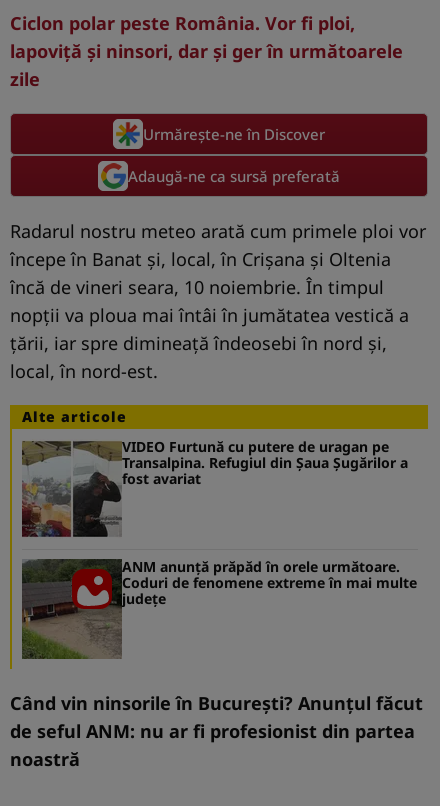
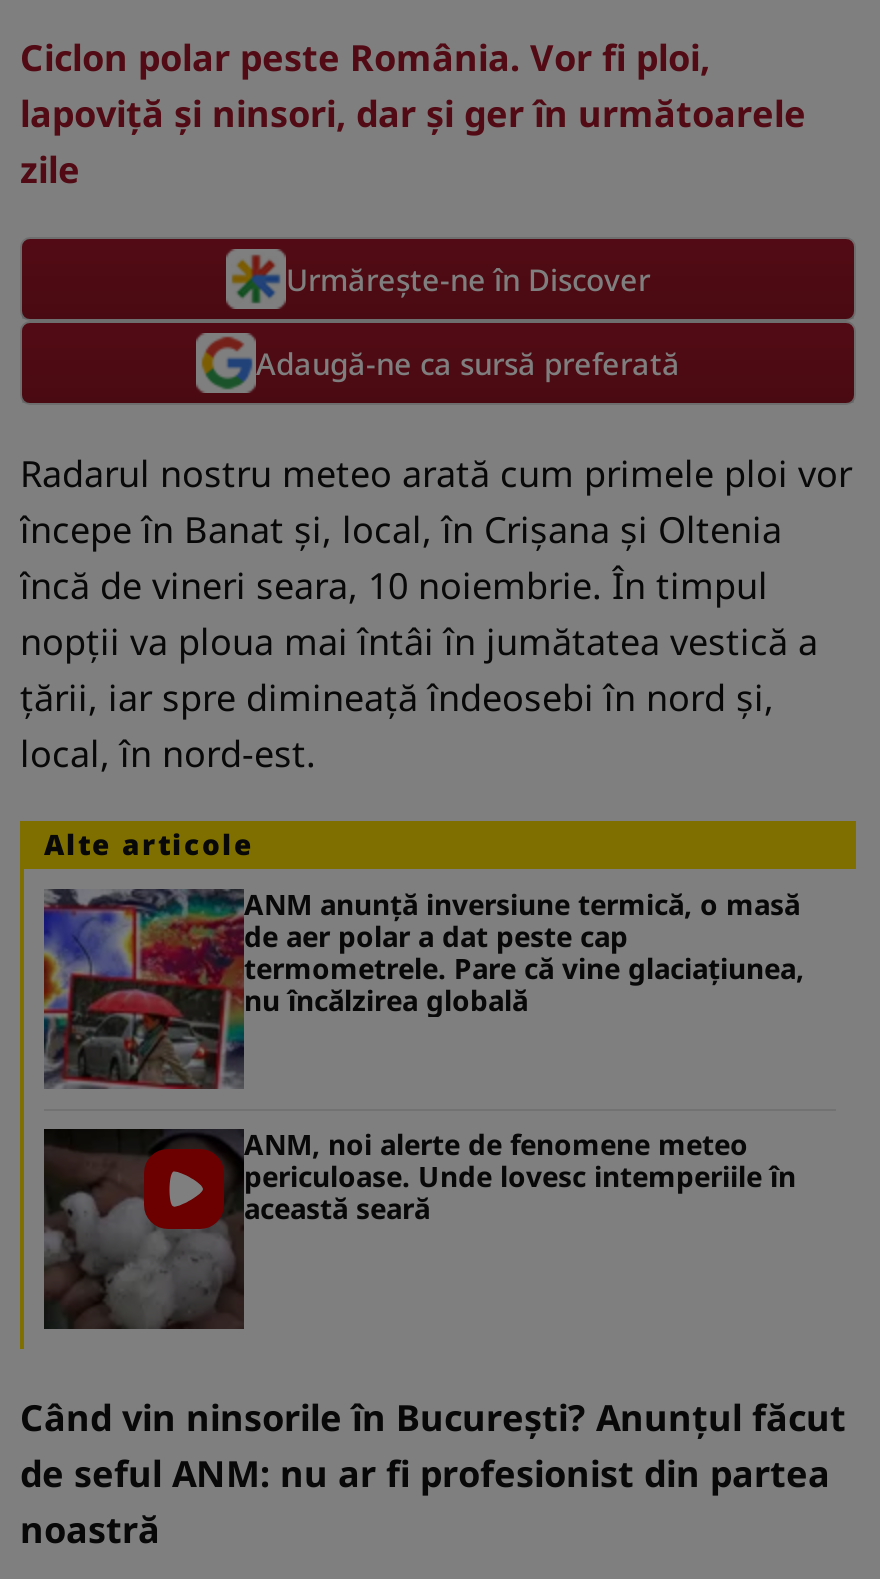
- [image]
- VIDEO Furtună cu putere de uragan pe
- Transalpina. Refugiul din Șaua Șugărilor a
- fost avariat
+ [image]
+ ANM anunţă inversiune termică, o masă
+ de aer polar a dat peste cap
+ termometrele. Pare că vine glaciaţiunea,
+ nu încălzirea globală

- [image]
- ANM anunţă prăpăd în orele următoare.
- Coduri de fenomene extreme în mai multe
- judeţe
+ [image]
+ ANM, noi alerte de fenomene meteo
+ periculoase. Unde lovesc intemperiile în
+ această seară
